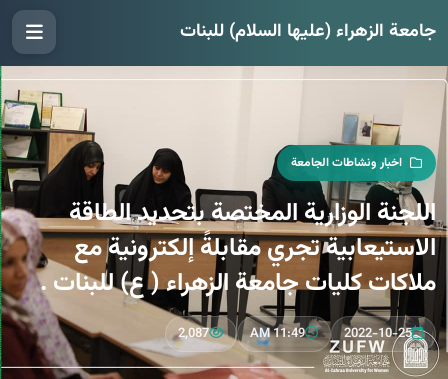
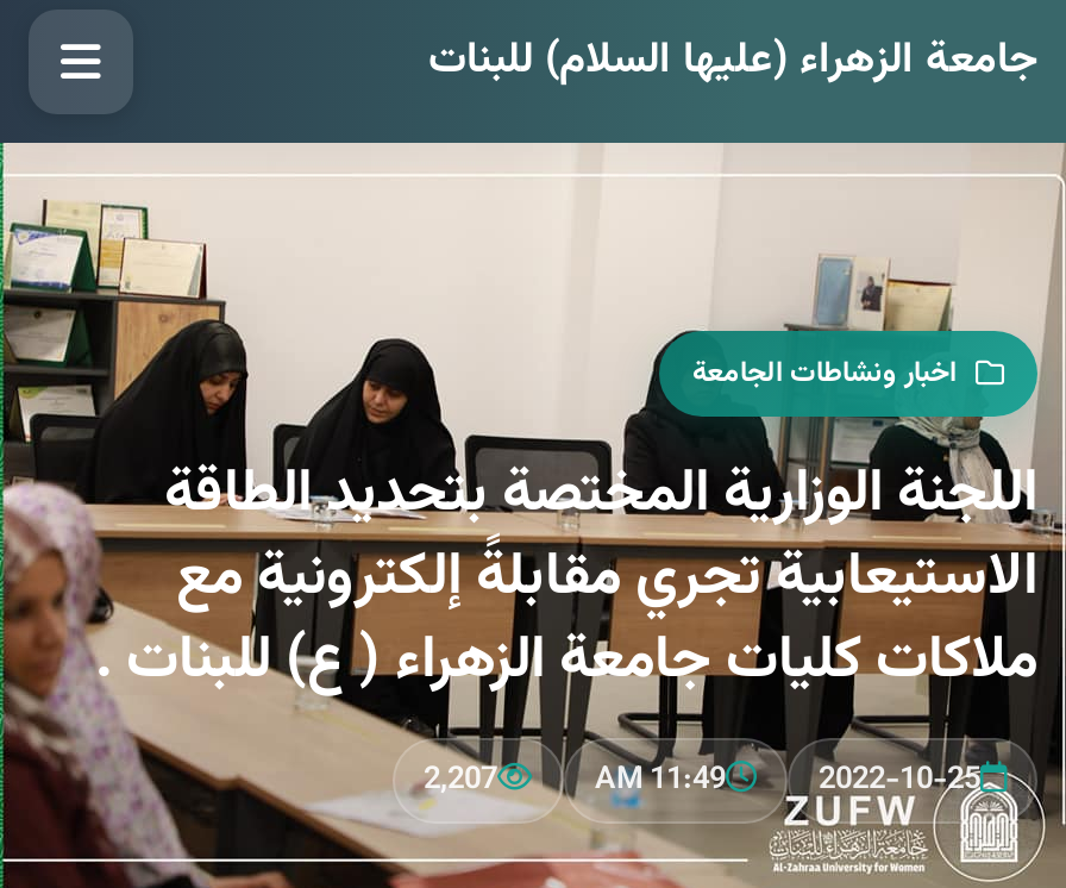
- 2,087
+ 2,207
